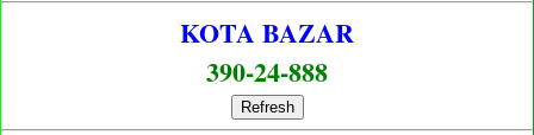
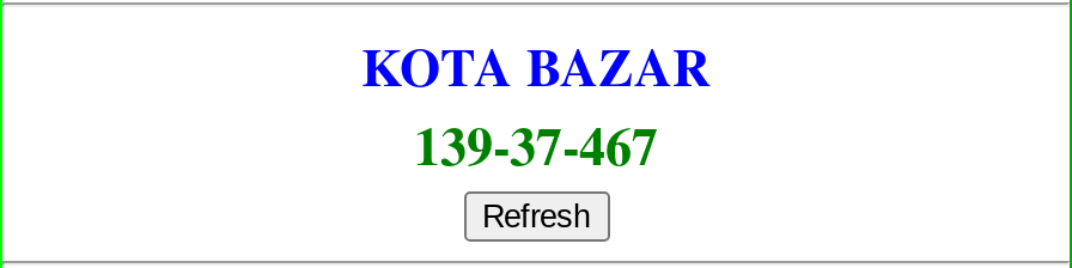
- 390-24-888
+ 139-37-467
